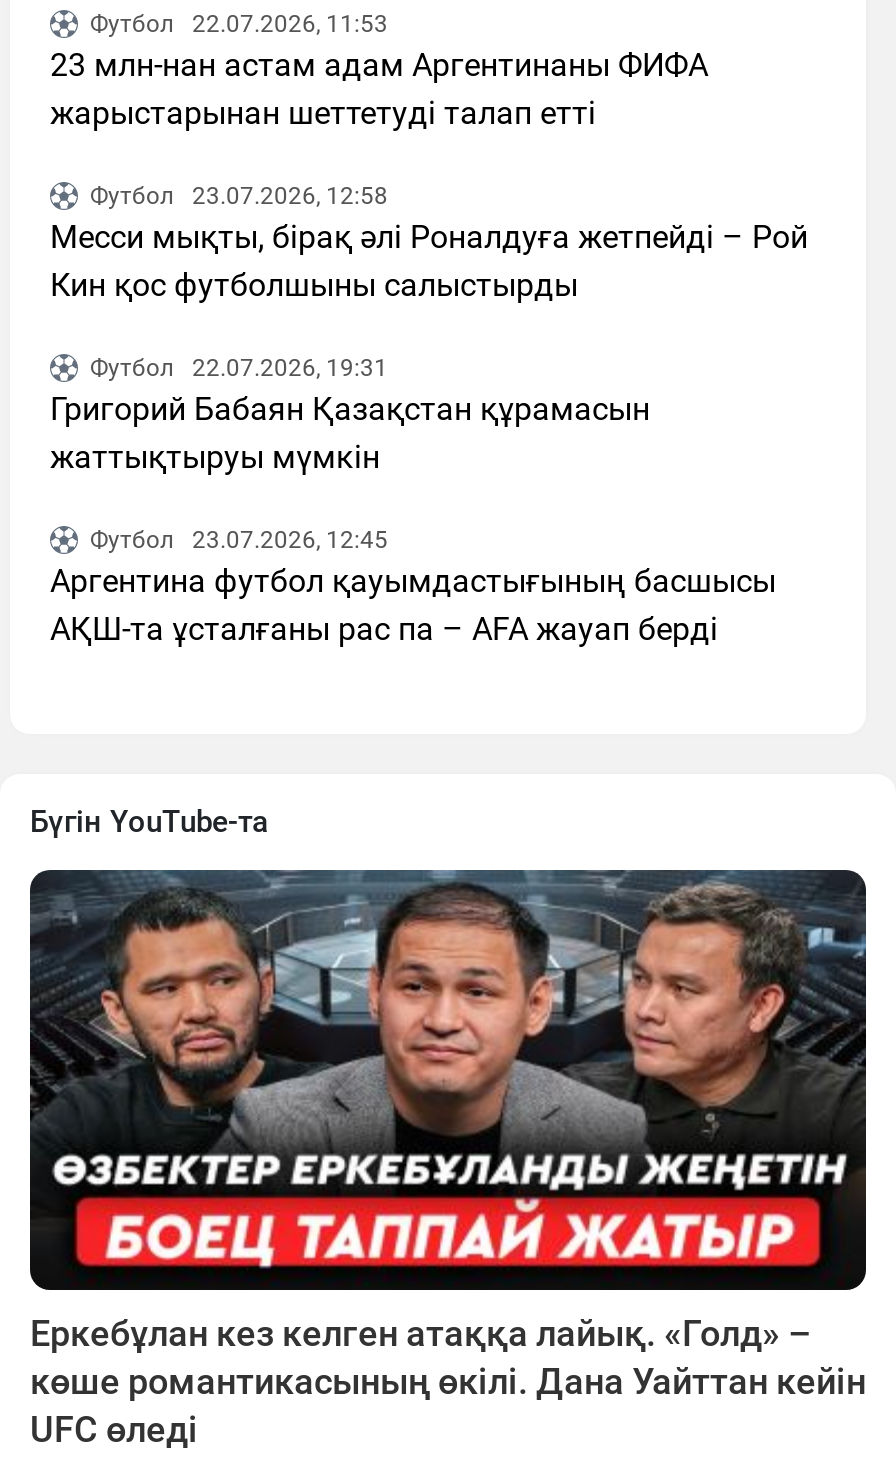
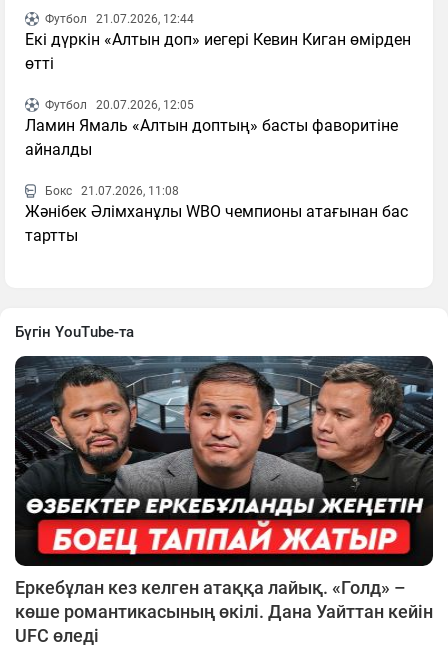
- 22.07.2026, 11:53
- 23 млн-нан астам адам Аргентинаны ФИФА
- жарыстарынан шеттетуді талап етті
+ 21.07.2026, 12:44
+ Екі дүркін «Алтын доп» иегері Кевин Киган өмірден
+ өтті

- 23.07.2026, 12:58
- Месси мықты, бірақ әлі Роналдуға жетпейді – Рой
- Кин қос футболшыны салыстырды
- Футбол
- 22.07.2026, 19:31
- Григорий Бабаян Қазақстан құрамасын
- жаттықтыруы мүмкін
- Футбол
- 23.07.2026, 12:45
- Аргентина футбол қауымдастығының басшысы
- АҚШ-та ұсталғаны рас па – AFA жауап берді
+ 20.07.2026, 12:05
+ Ламин Ямаль «Алтын доптың» басты фаворитіне
+ айналды
+ Бокс
+ 21.07.2026, 11:08
+ Жәнібек Әлімханұлы WBO чемпионы атағынан бас
+ тартты
